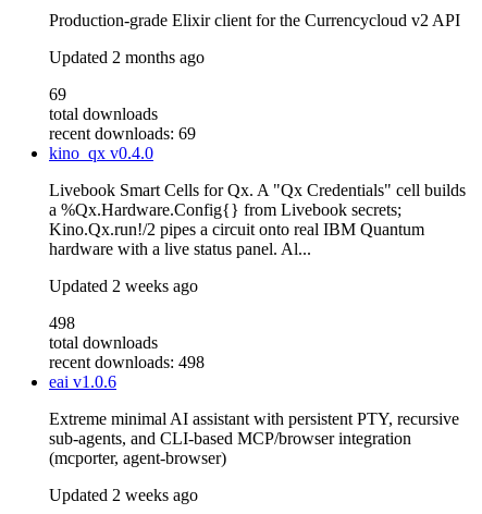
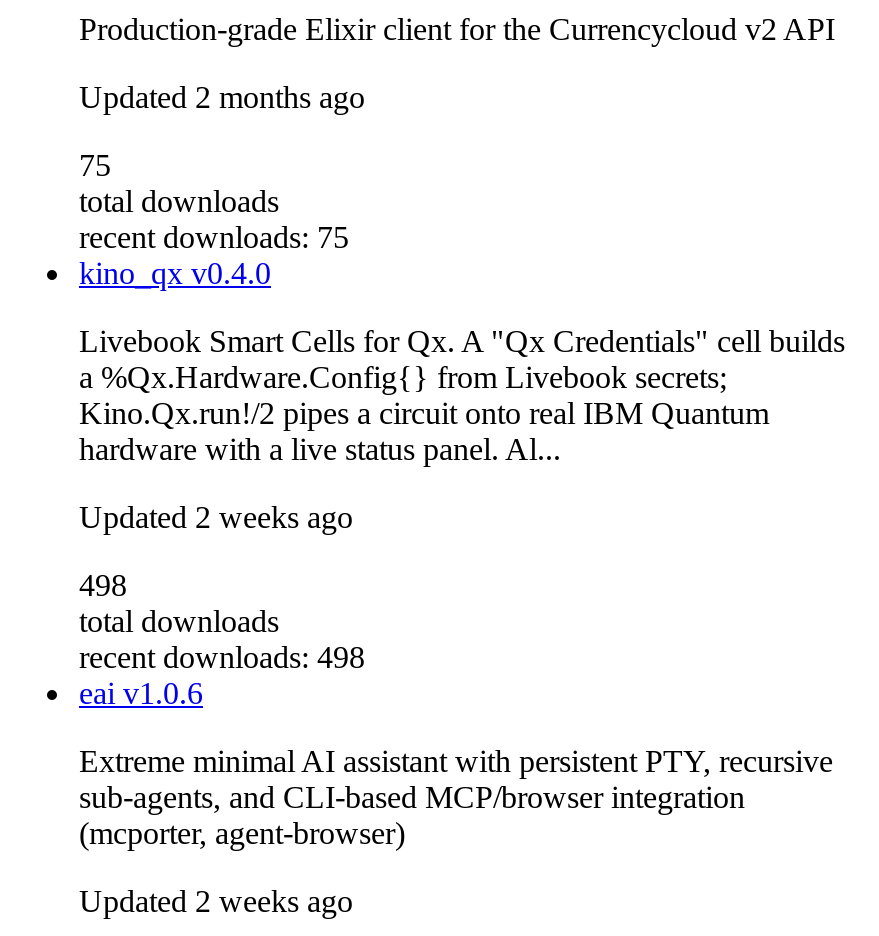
- 69
+ 75

- recent downloads: 69
+ recent downloads: 75
